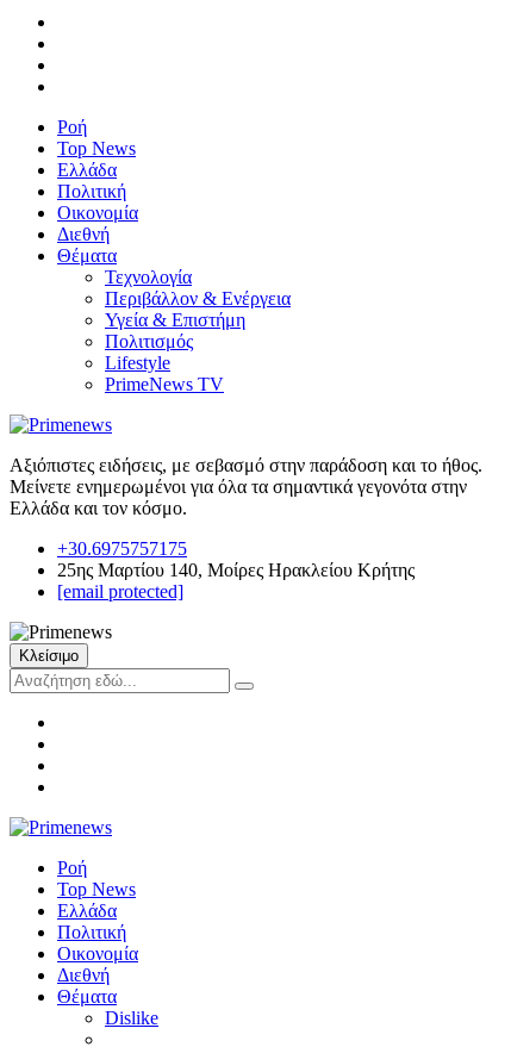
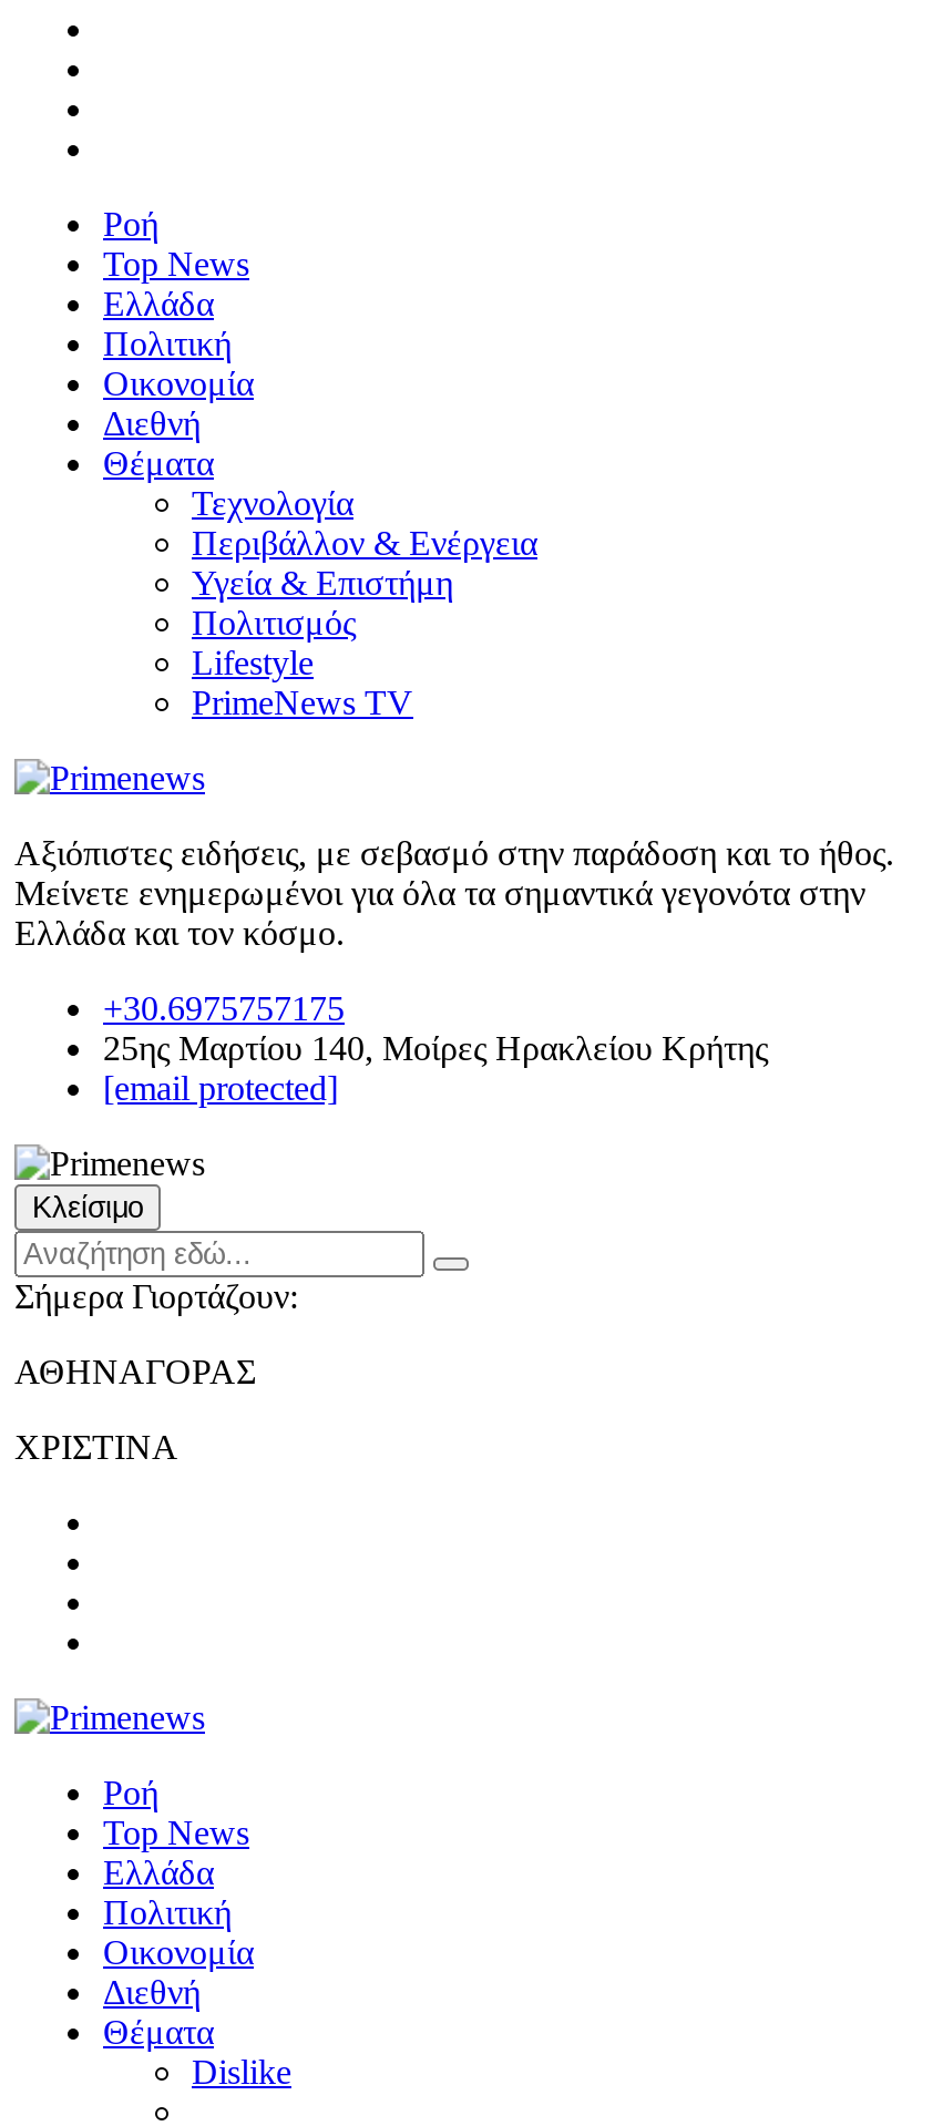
+ Σήμερα Γιορτάζουν:
+ ΑΘΗΝΑΓΟΡΑΣ
+ ΧΡΙΣΤΙΝΑ
